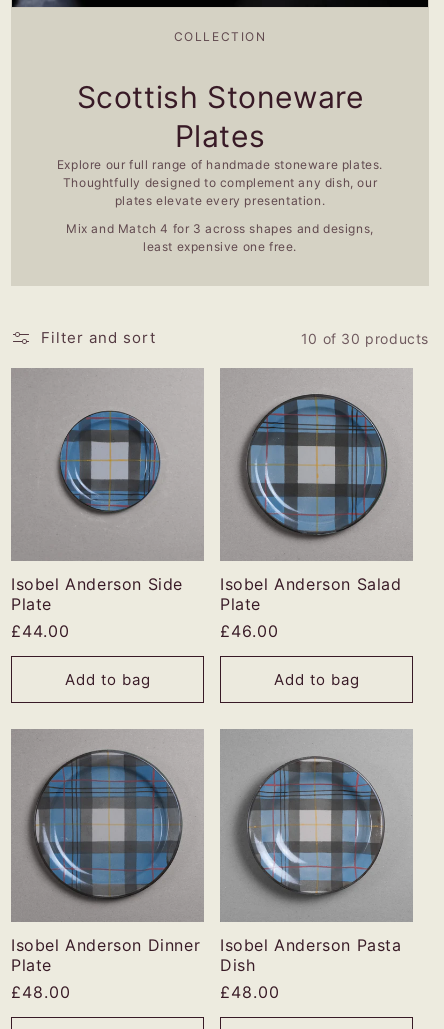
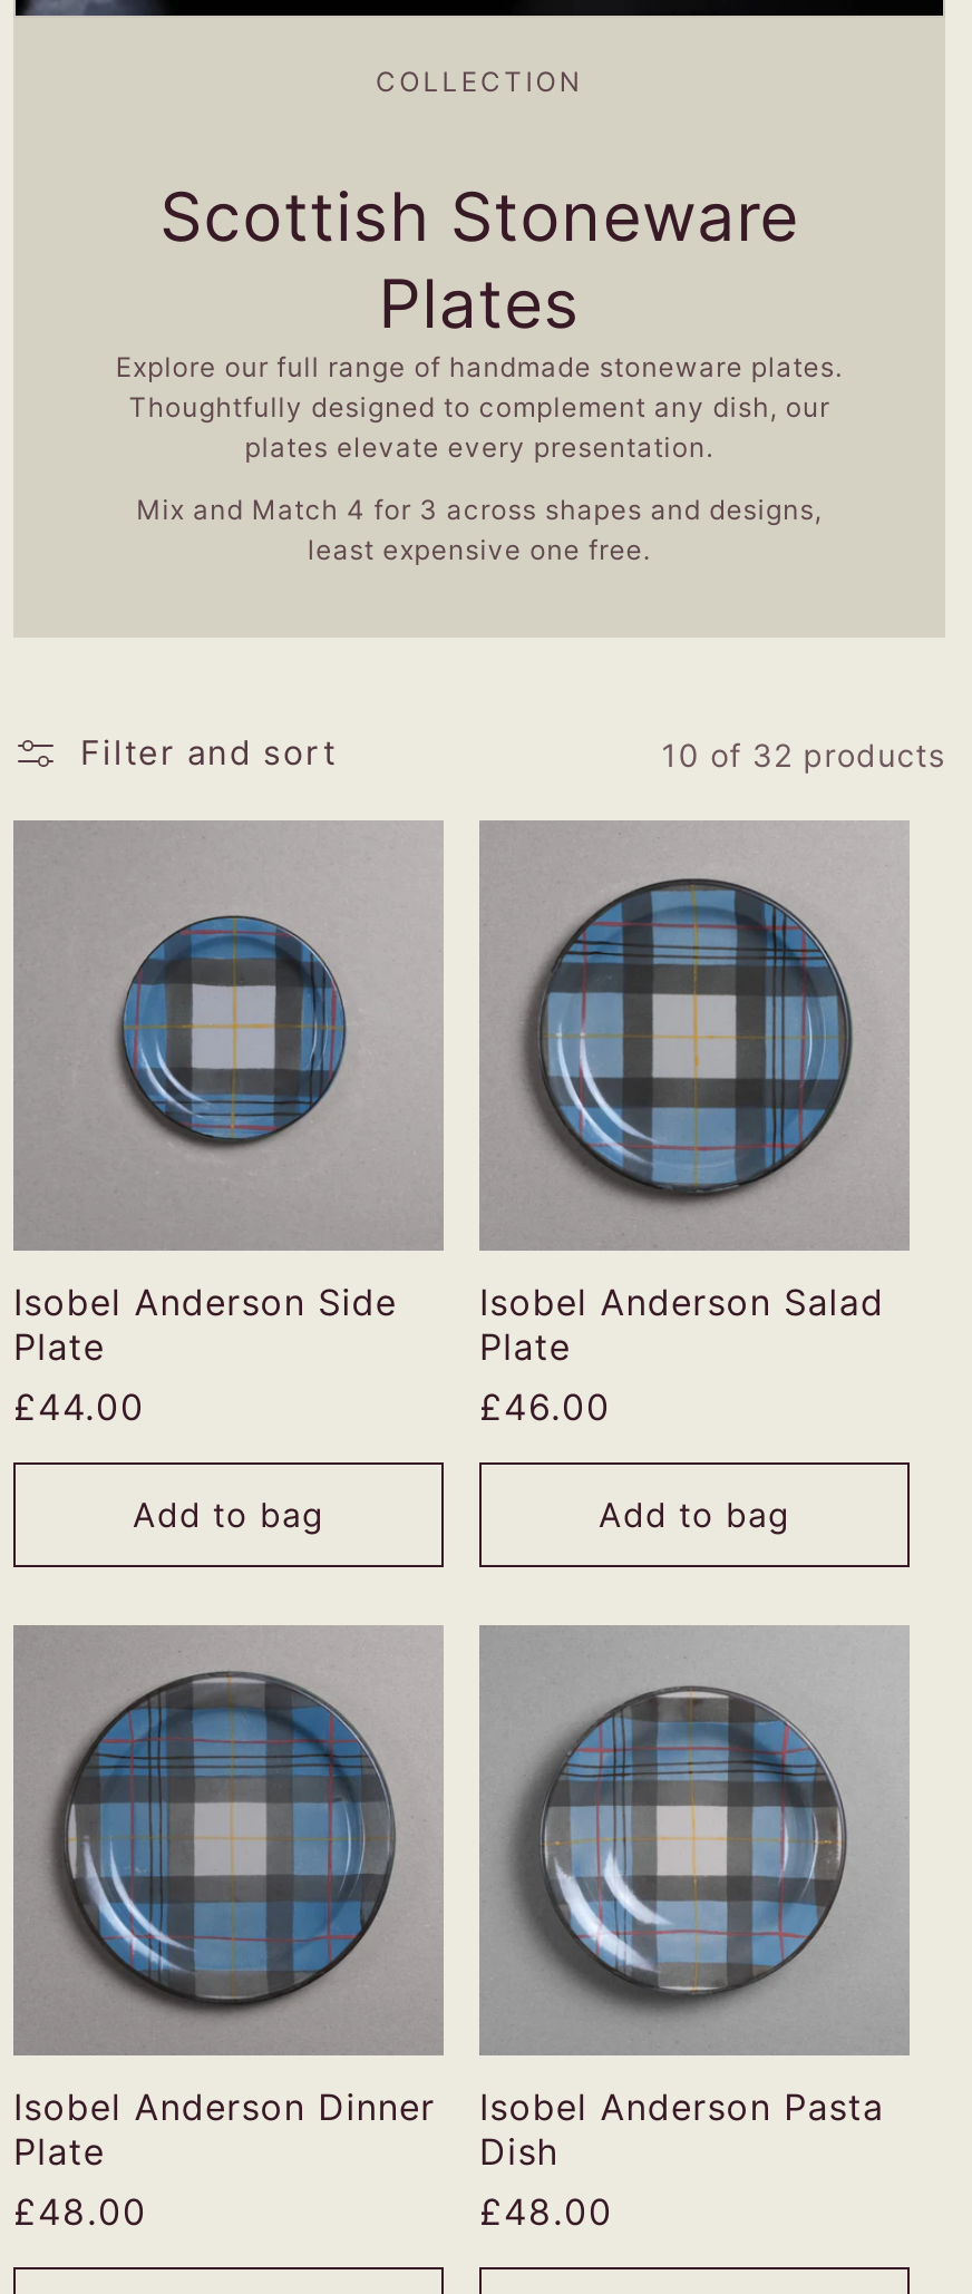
- 10 of 30 products
+ 10 of 32 products
